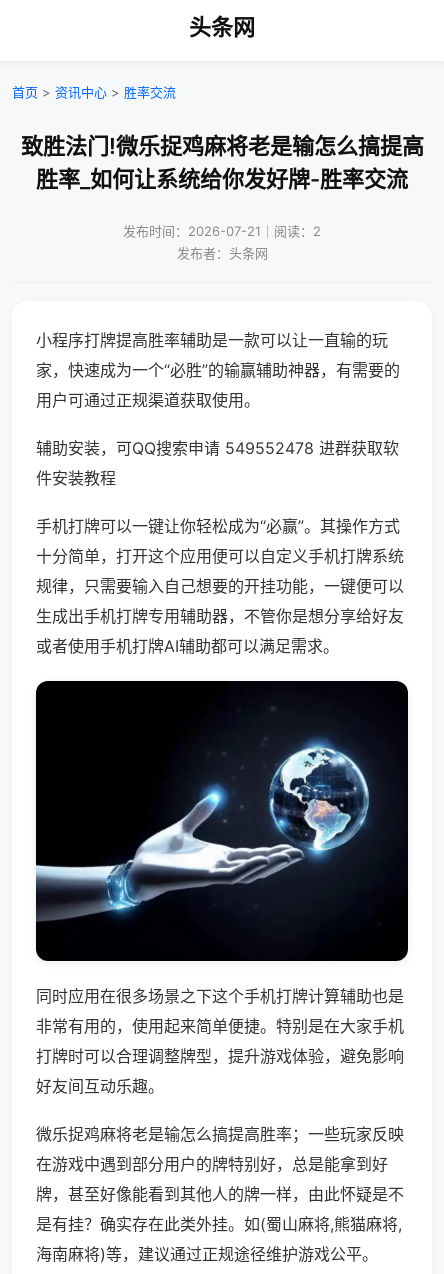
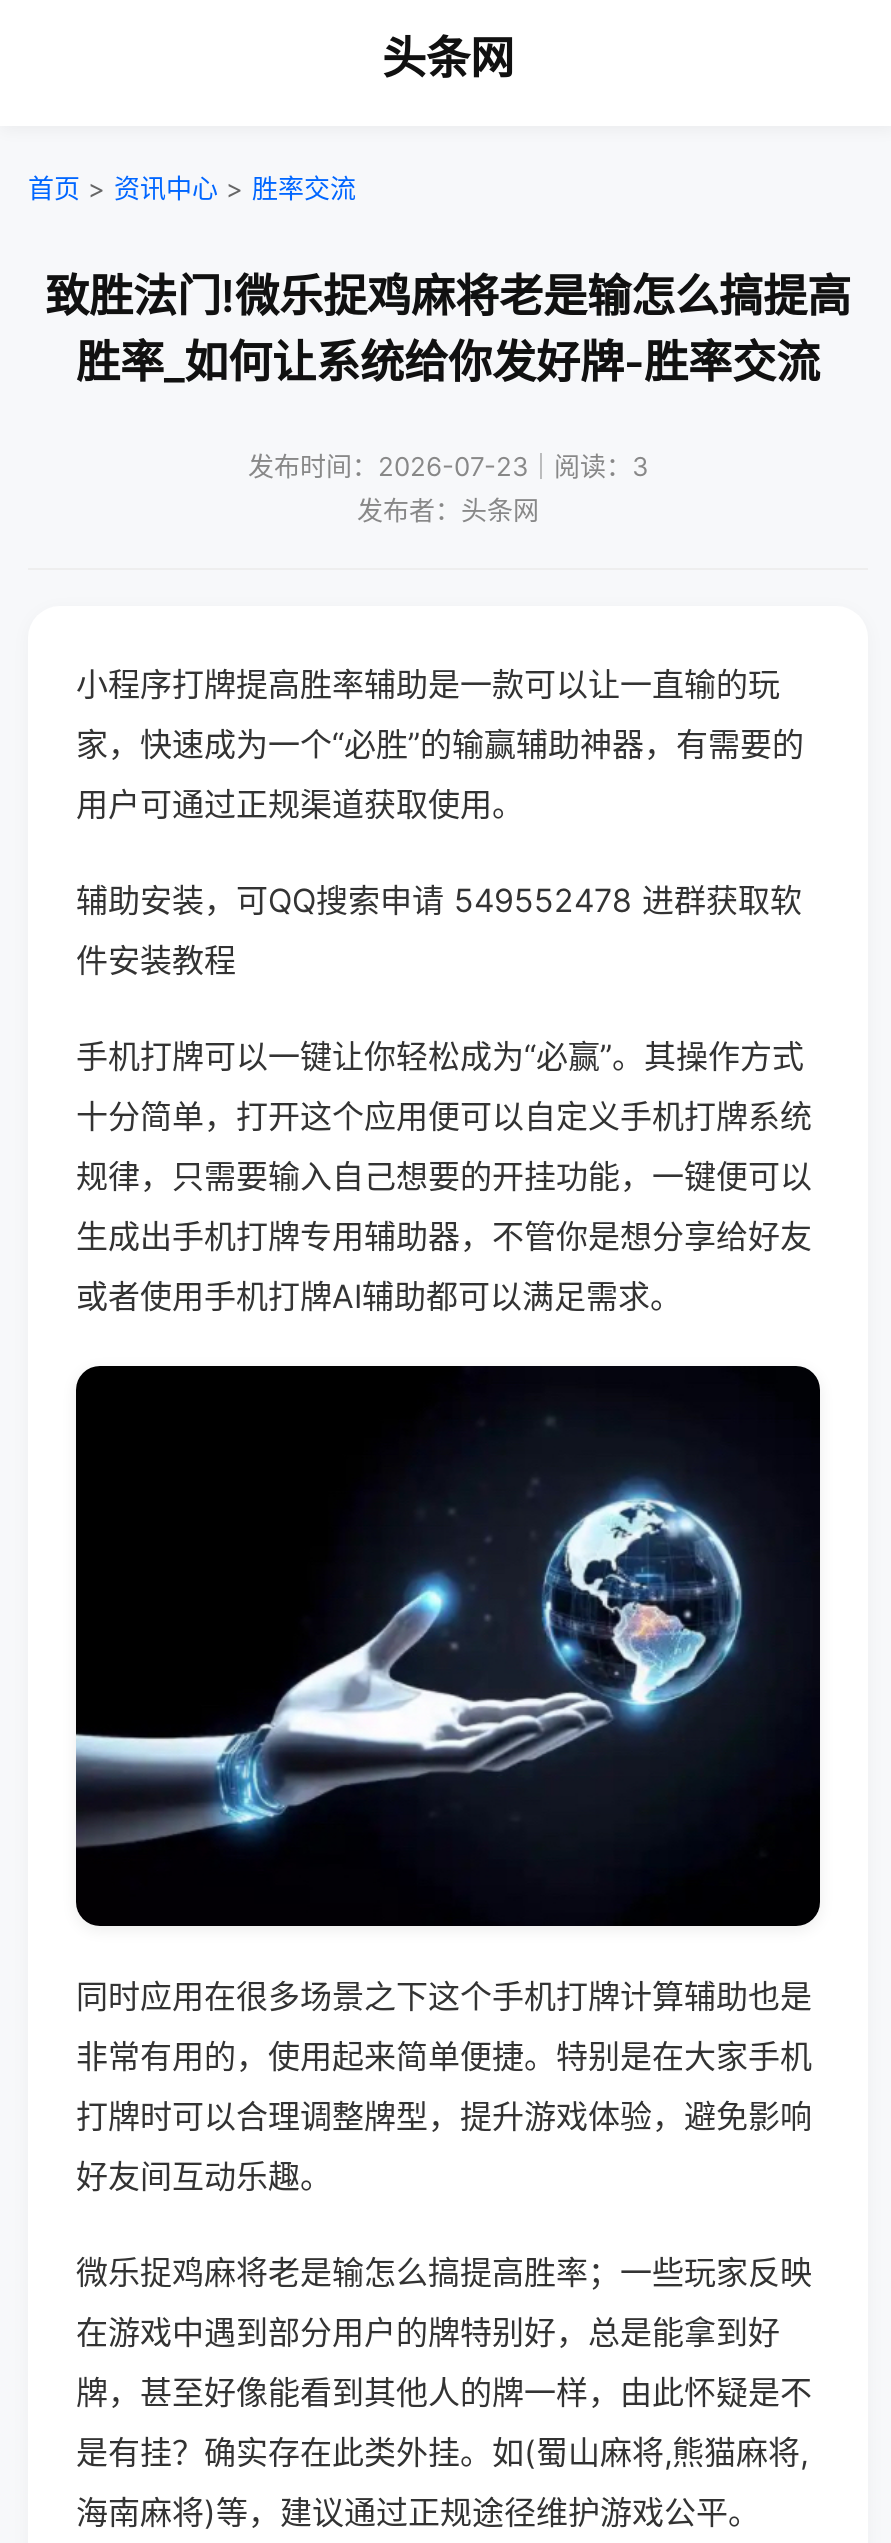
- 发布时间：2026-07-21｜阅读：2
+ 发布时间：2026-07-23｜阅读：3
